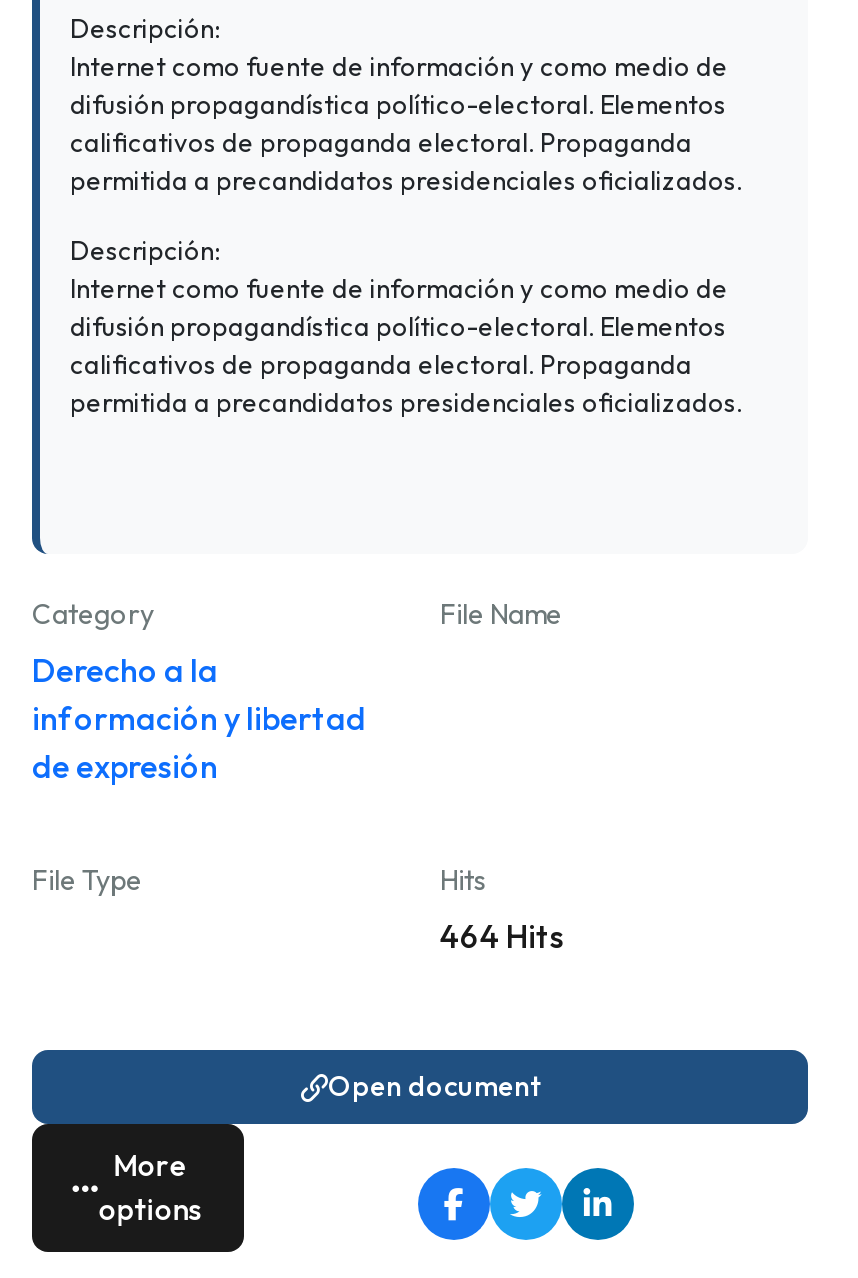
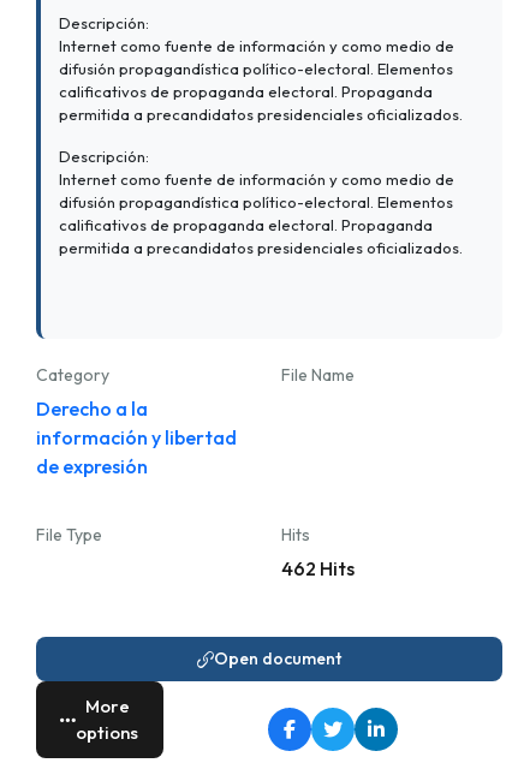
- 464 Hits
+ 462 Hits
